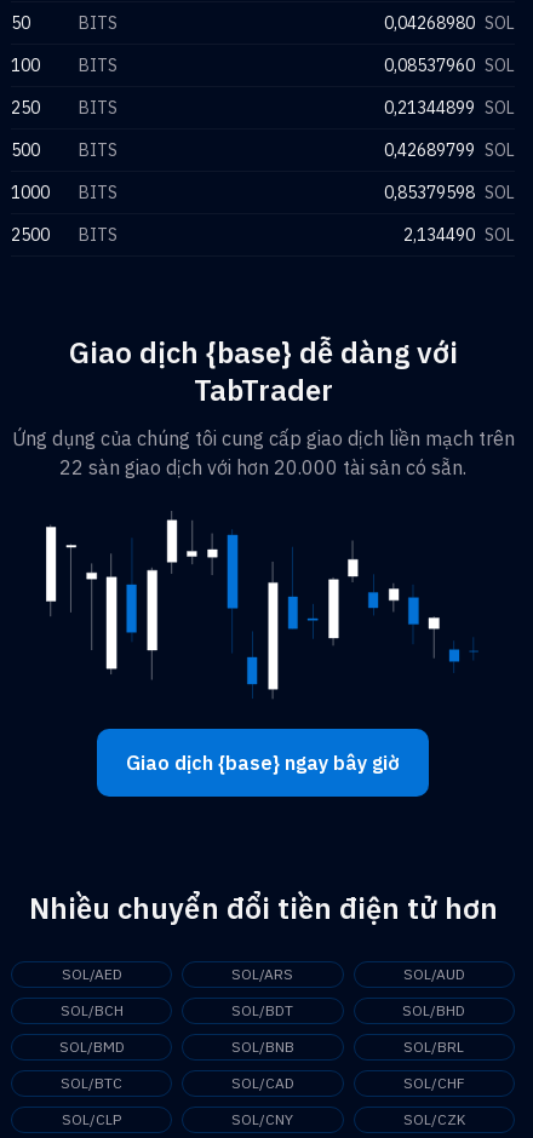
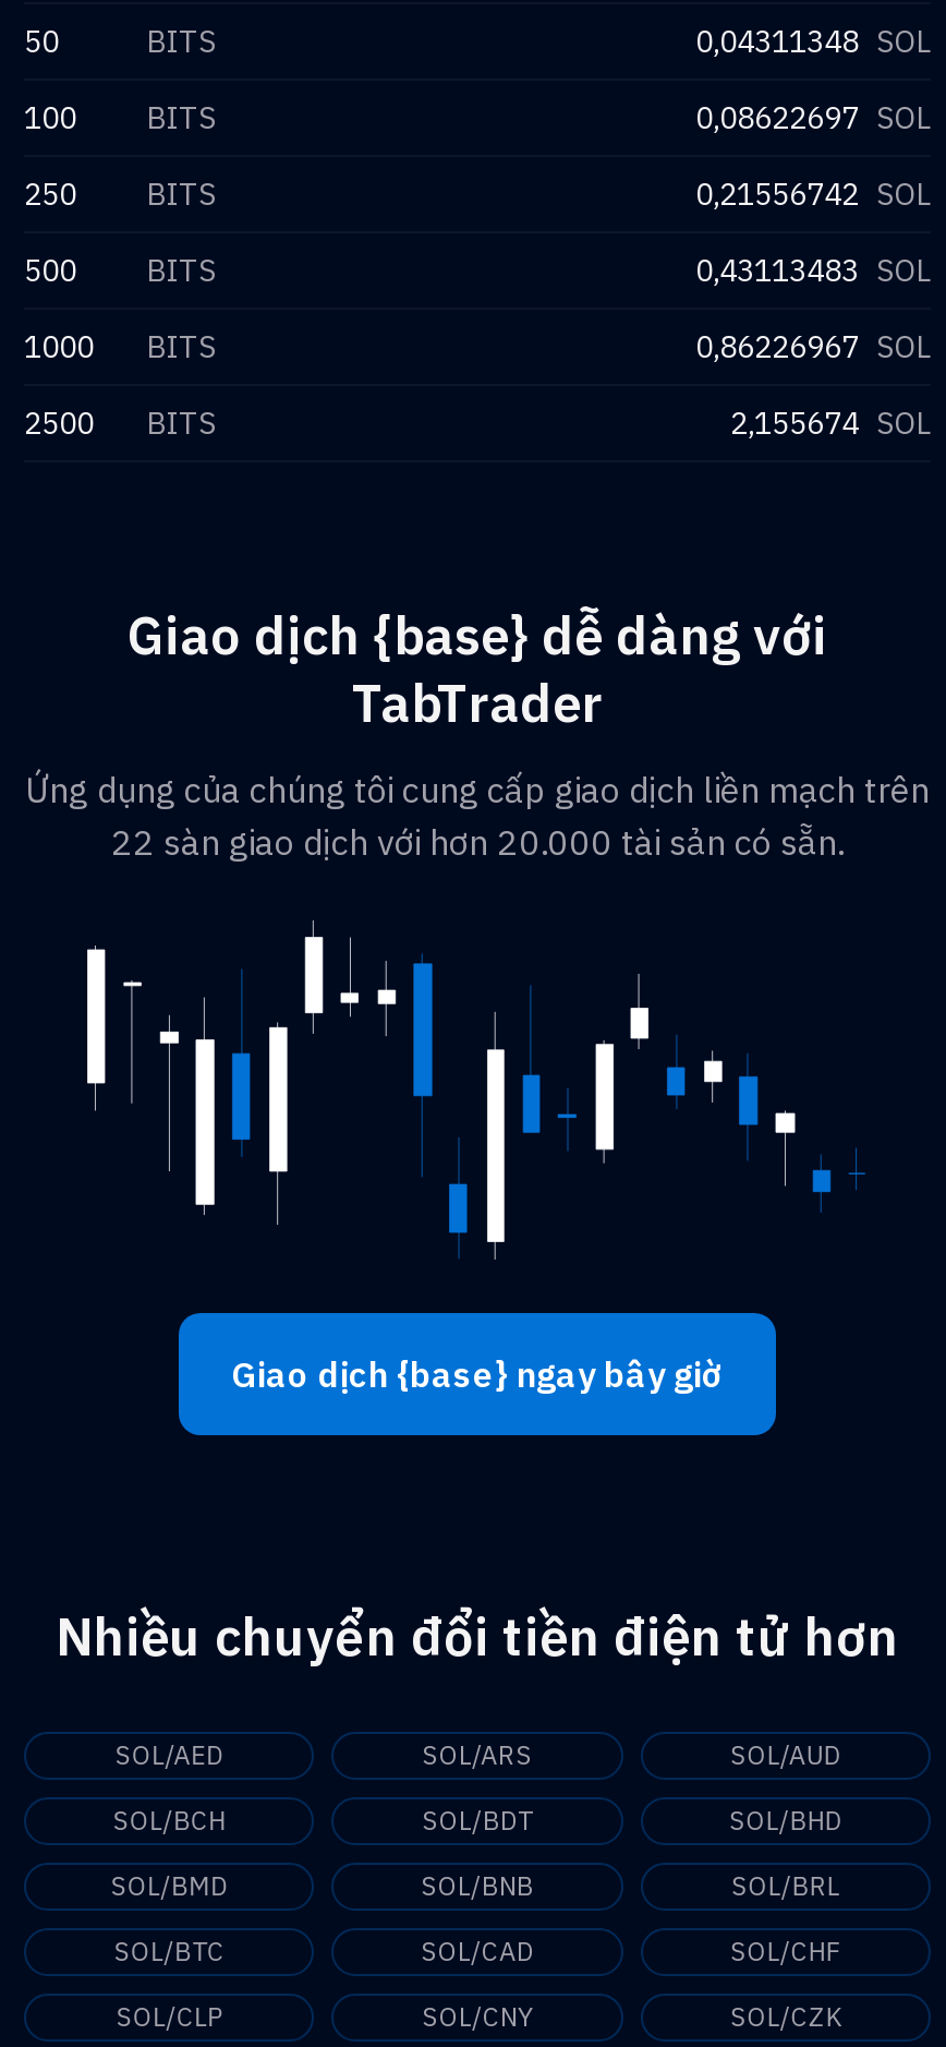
- 0,04268980 SOL
+ 0,04311348 SOL

- 0,08537960 SOL
+ 0,08622697 SOL

- 0,21344899 SOL
+ 0,21556742 SOL

- 0,42689799 SOL
+ 0,43113483 SOL

- 0,85379598 SOL
+ 0,86226967 SOL

- 2,134490 SOL
+ 2,155674 SOL
